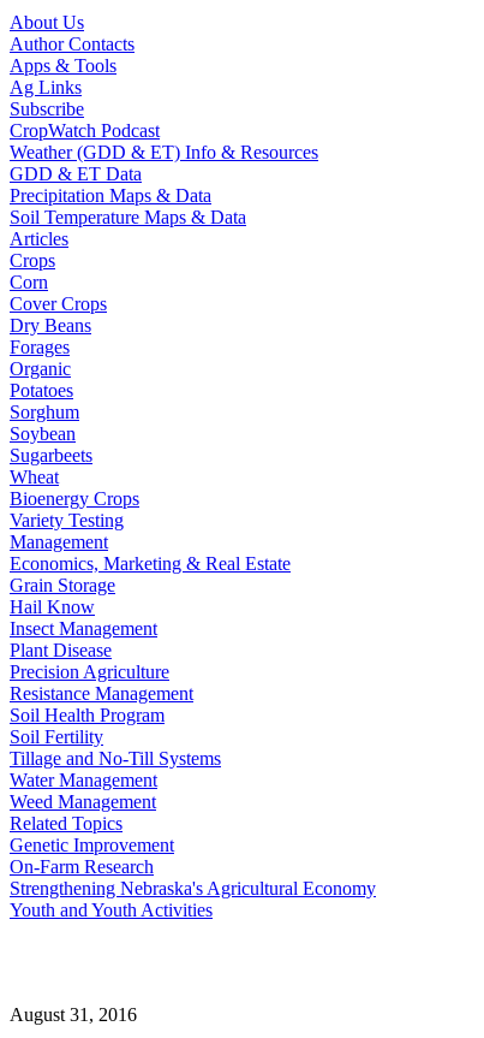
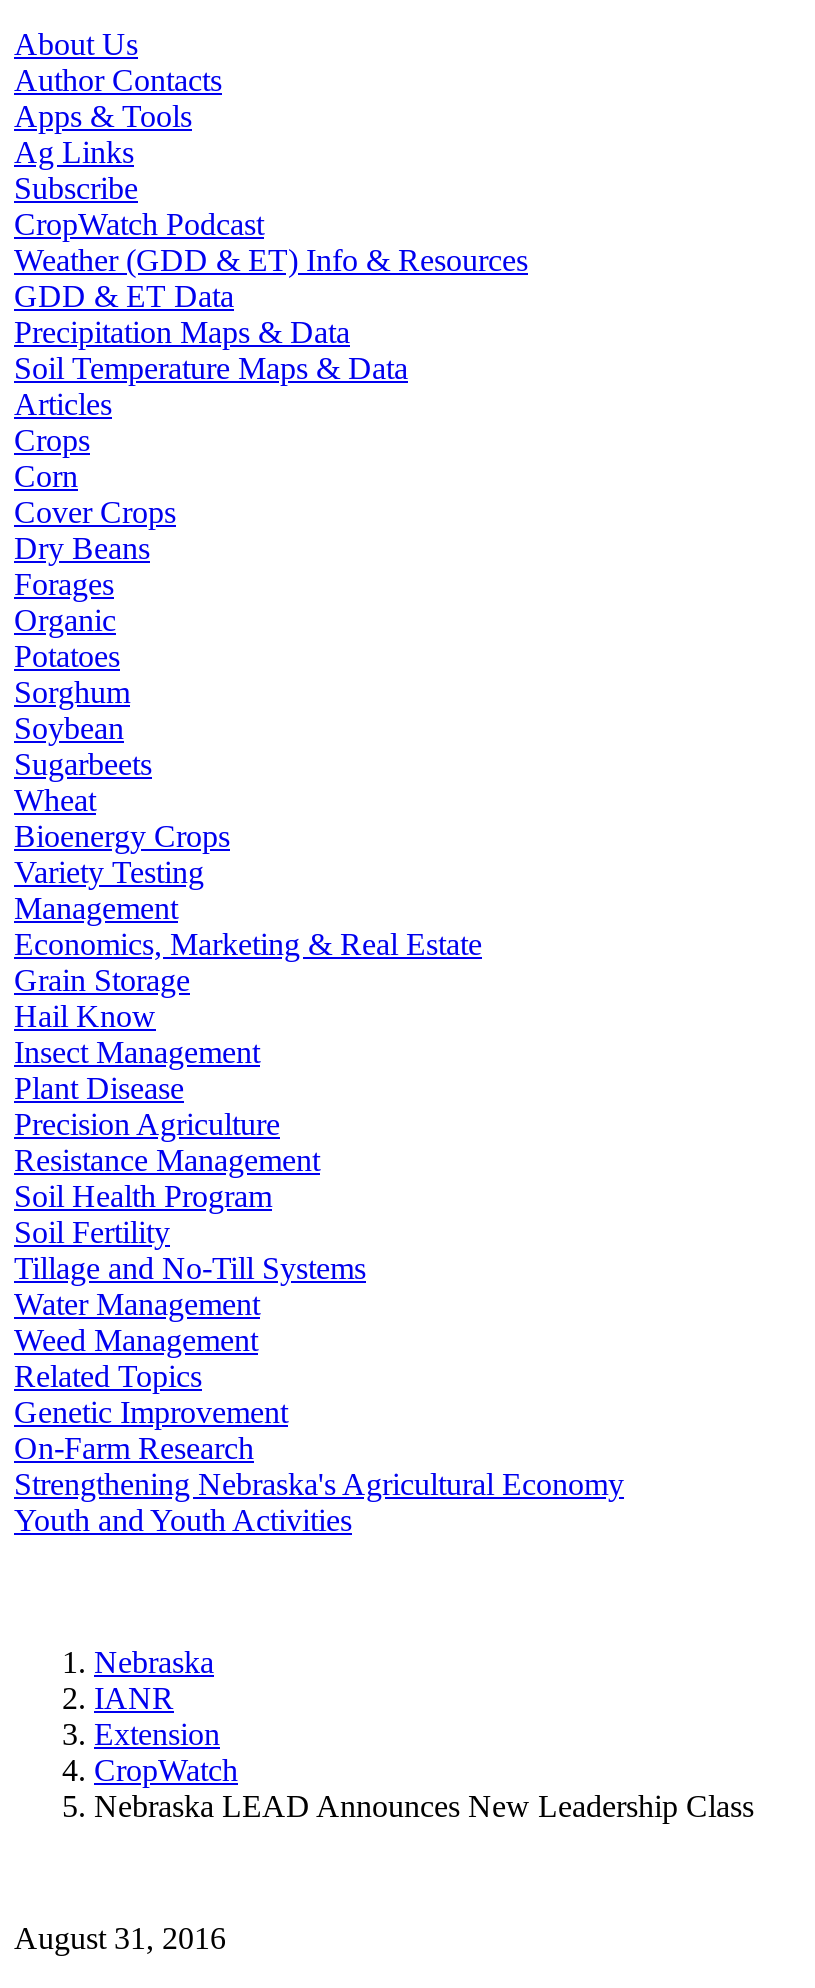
+ Nebraska
+ IANR
+ Extension
+ CropWatch
+ Nebraska LEAD Announces New Leadership Class
